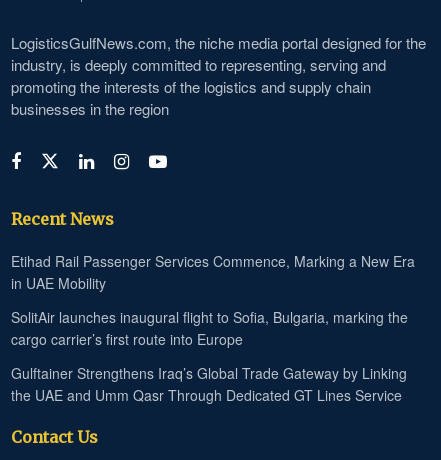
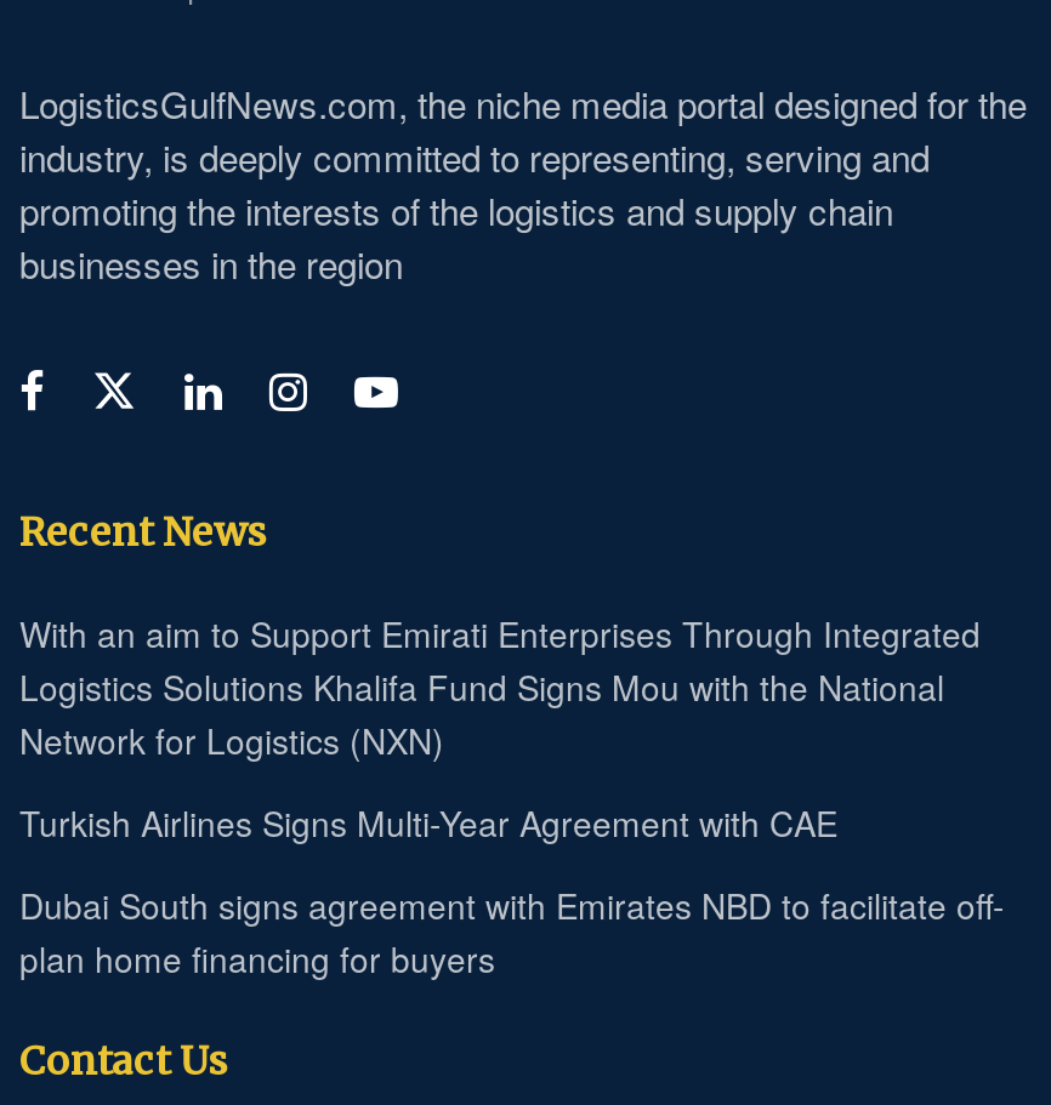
- Etihad Rail Passenger Services Commence, Marking a New Era
- in UAE Mobility
+ With an aim to Support Emirati Enterprises Through Integrated
+ Logistics Solutions Khalifa Fund Signs Mou with the National
+ Network for Logistics (NXN)

- SolitAir launches inaugural flight to Sofia, Bulgaria, marking the
- cargo carrier’s first route into Europe
+ Turkish Airlines Signs Multi-Year Agreement with CAE

- Gulftainer Strengthens Iraq’s Global Trade Gateway by Linking
- the UAE and Umm Qasr Through Dedicated GT Lines Service
+ Dubai South signs agreement with Emirates NBD to facilitate off-
+ plan home financing for buyers
